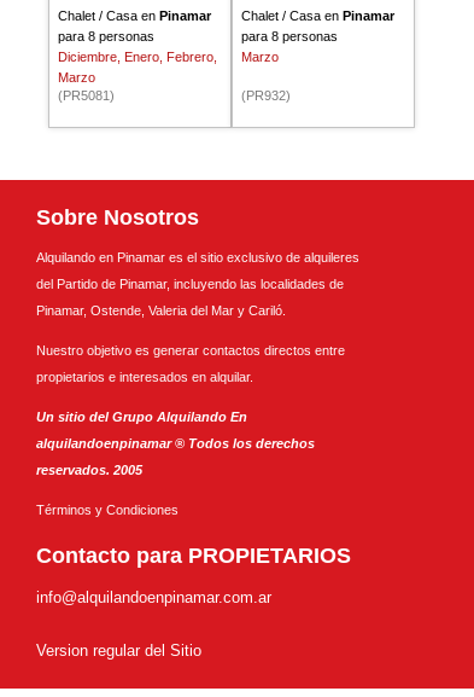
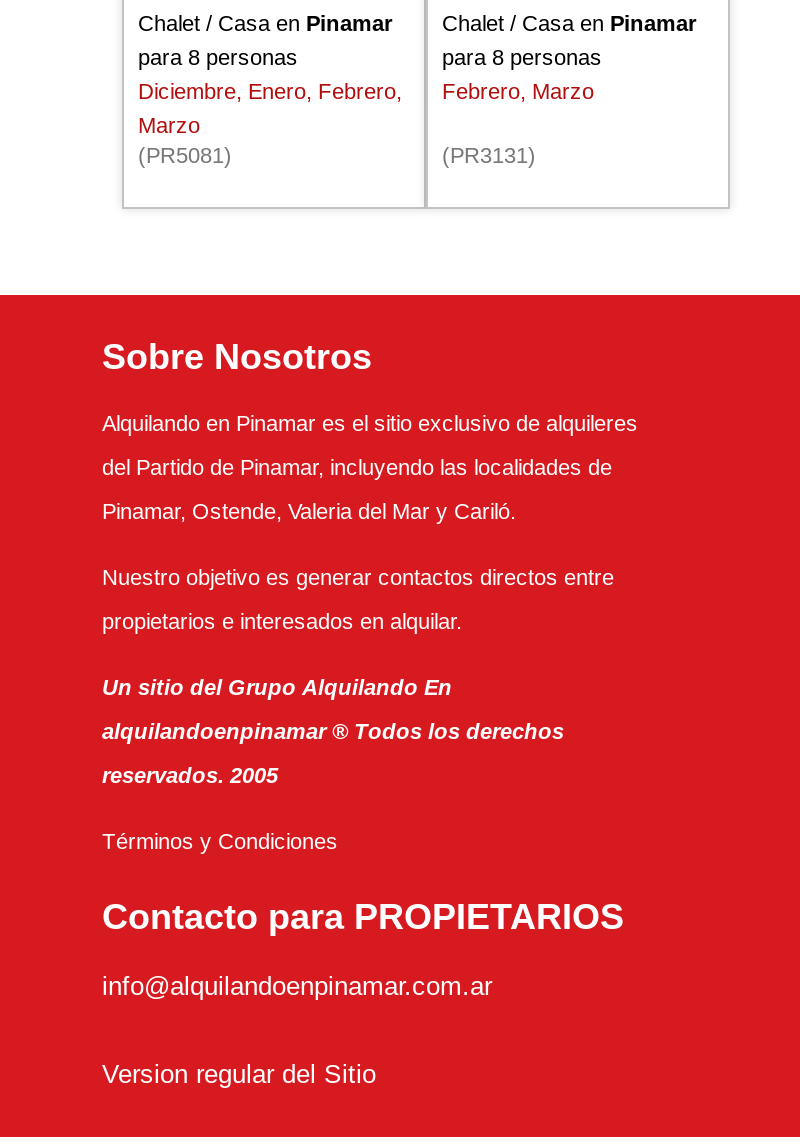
- Marzo
+ Febrero, Marzo

- (PR932)
+ (PR3131)
